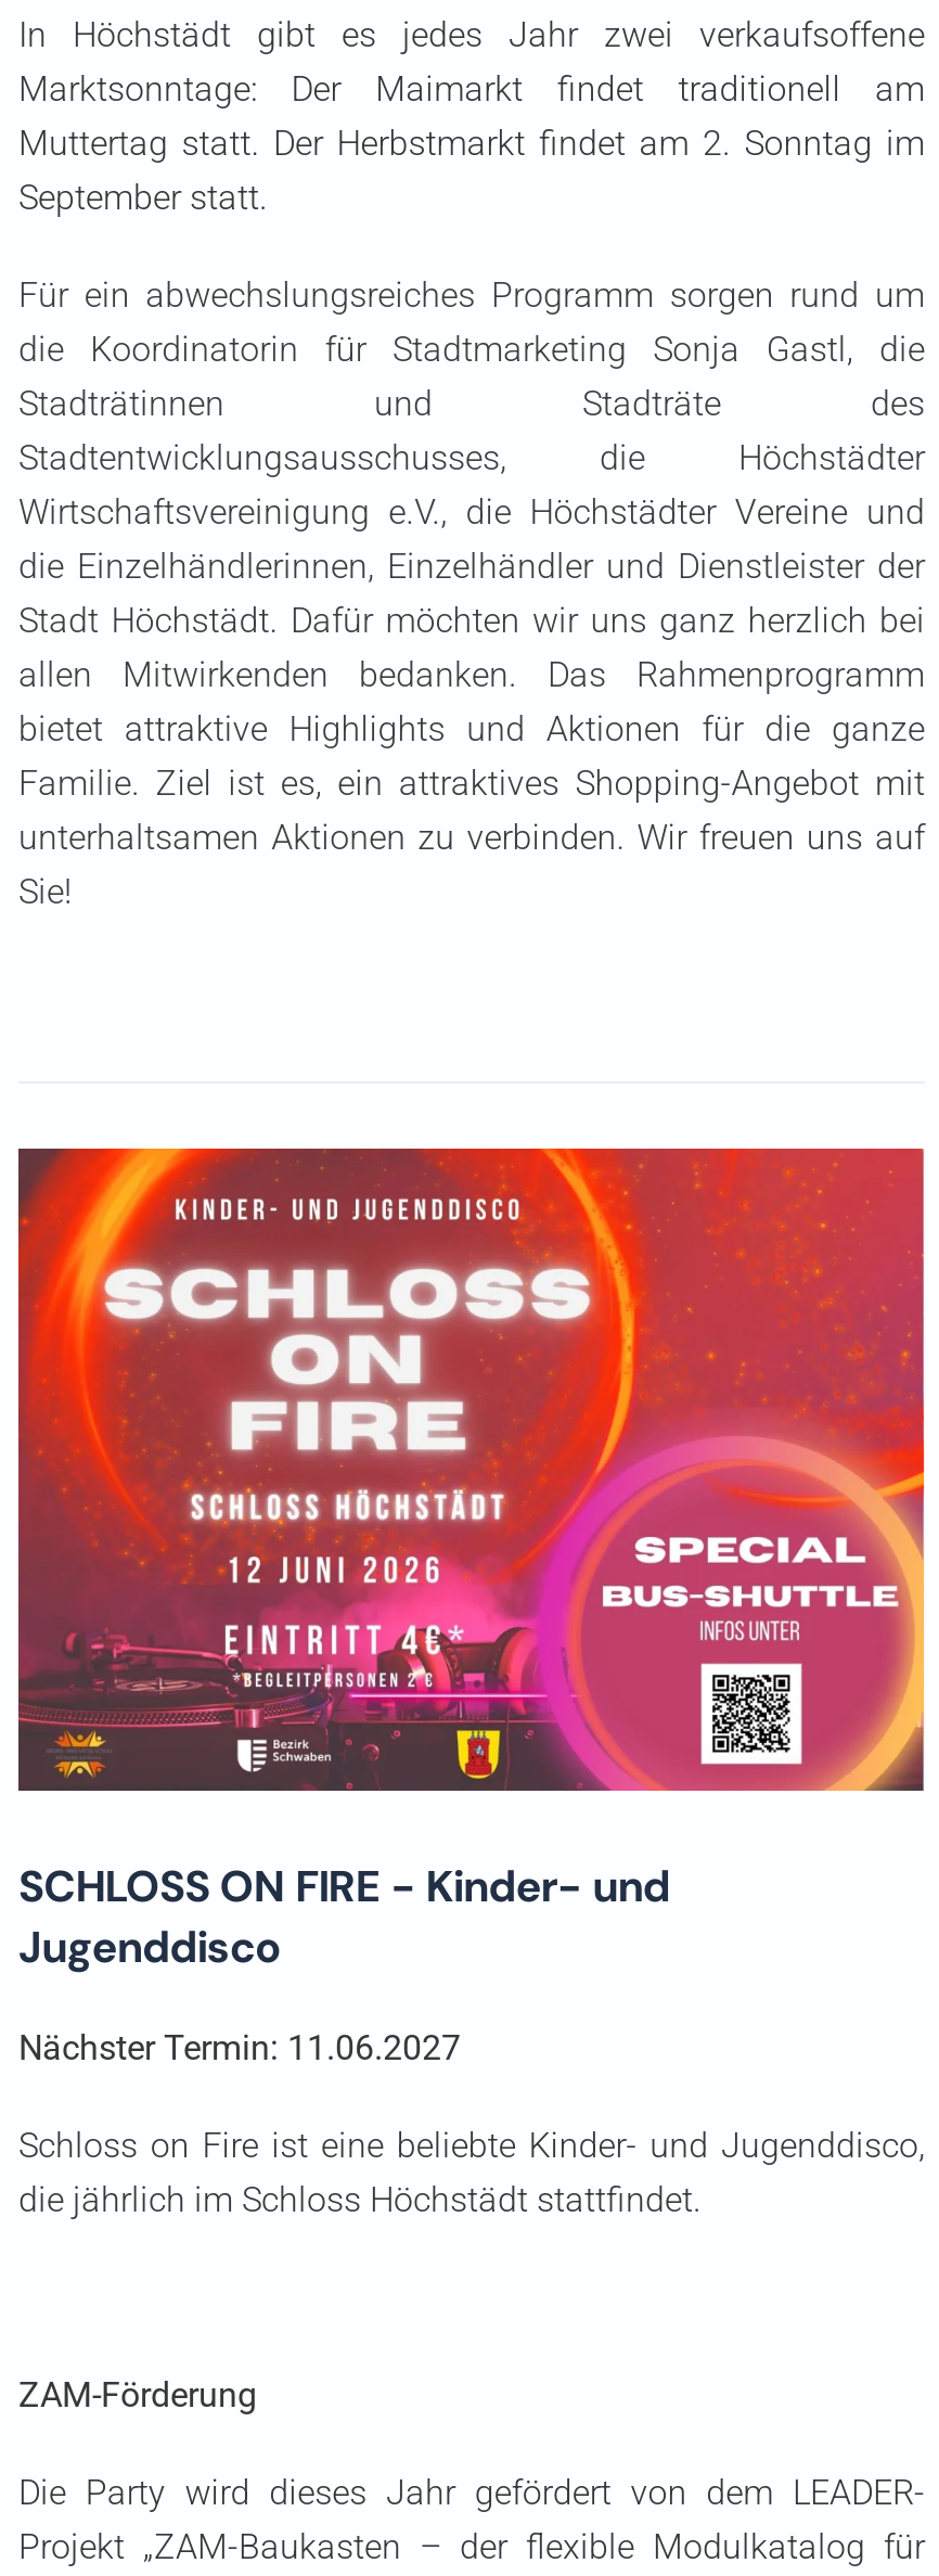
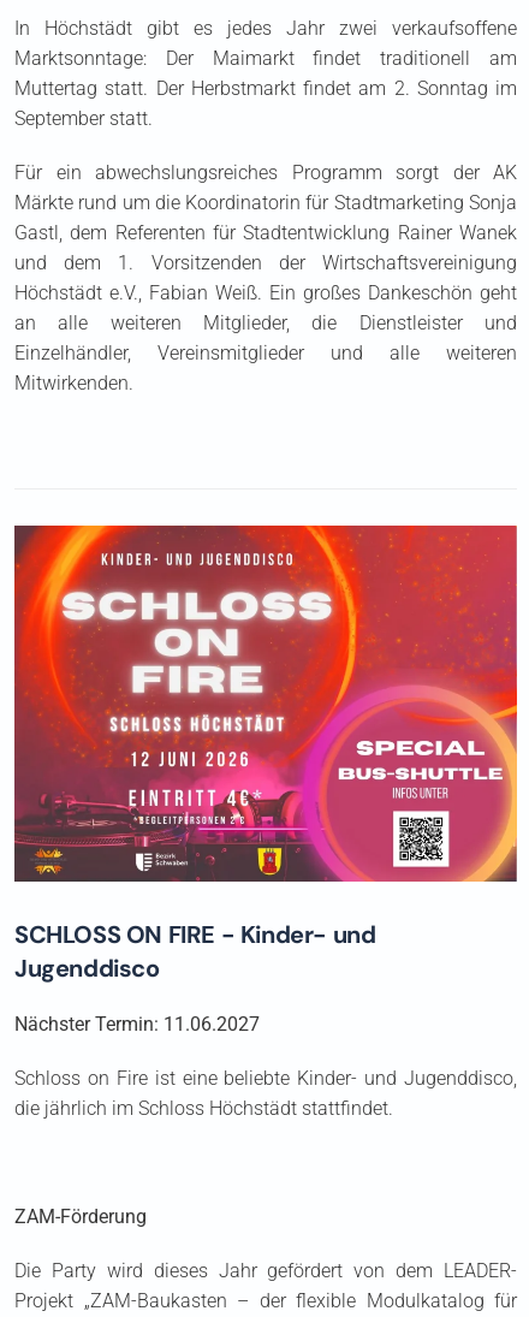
- Für ein abwechslungsreiches Programm sorgen rund um
- die Koordinatorin für Stadtmarketing Sonja Gastl, die
- Stadträtinnen und Stadträte des
- Stadtentwicklungsausschusses, die Höchstädter
- Wirtschaftsvereinigung e.V., die Höchstädter Vereine und
- die Einzelhändlerinnen, Einzelhändler und Dienstleister der
- Stadt Höchstädt. Dafür möchten wir uns ganz herzlich bei
- allen Mitwirkenden bedanken. Das Rahmenprogramm
- bietet attraktive Highlights und Aktionen für die ganze
- Familie. Ziel ist es, ein attraktives Shopping-Angebot mit
- unterhaltsamen Aktionen zu verbinden. Wir freuen uns auf
- Sie!
+ Für ein abwechslungsreiches Programm sorgt der AK
+ Märkte rund um die Koordinatorin für Stadtmarketing Sonja
+ Gastl, dem Referenten für Stadtentwicklung Rainer Wanek
+ und dem 1. Vorsitzenden der Wirtschaftsvereinigung
+ Höchstädt e.V., Fabian Weiß. Ein großes Dankeschön geht
+ an alle weiteren Mitglieder, die Dienstleister und
+ Einzelhändler, Vereinsmitglieder und alle weiteren
+ Mitwirkenden.
